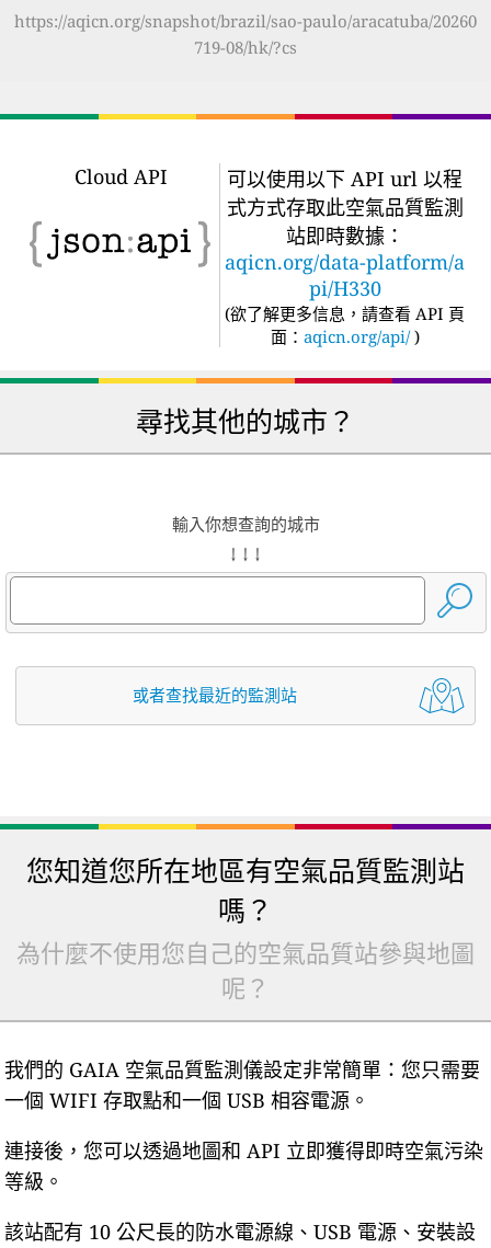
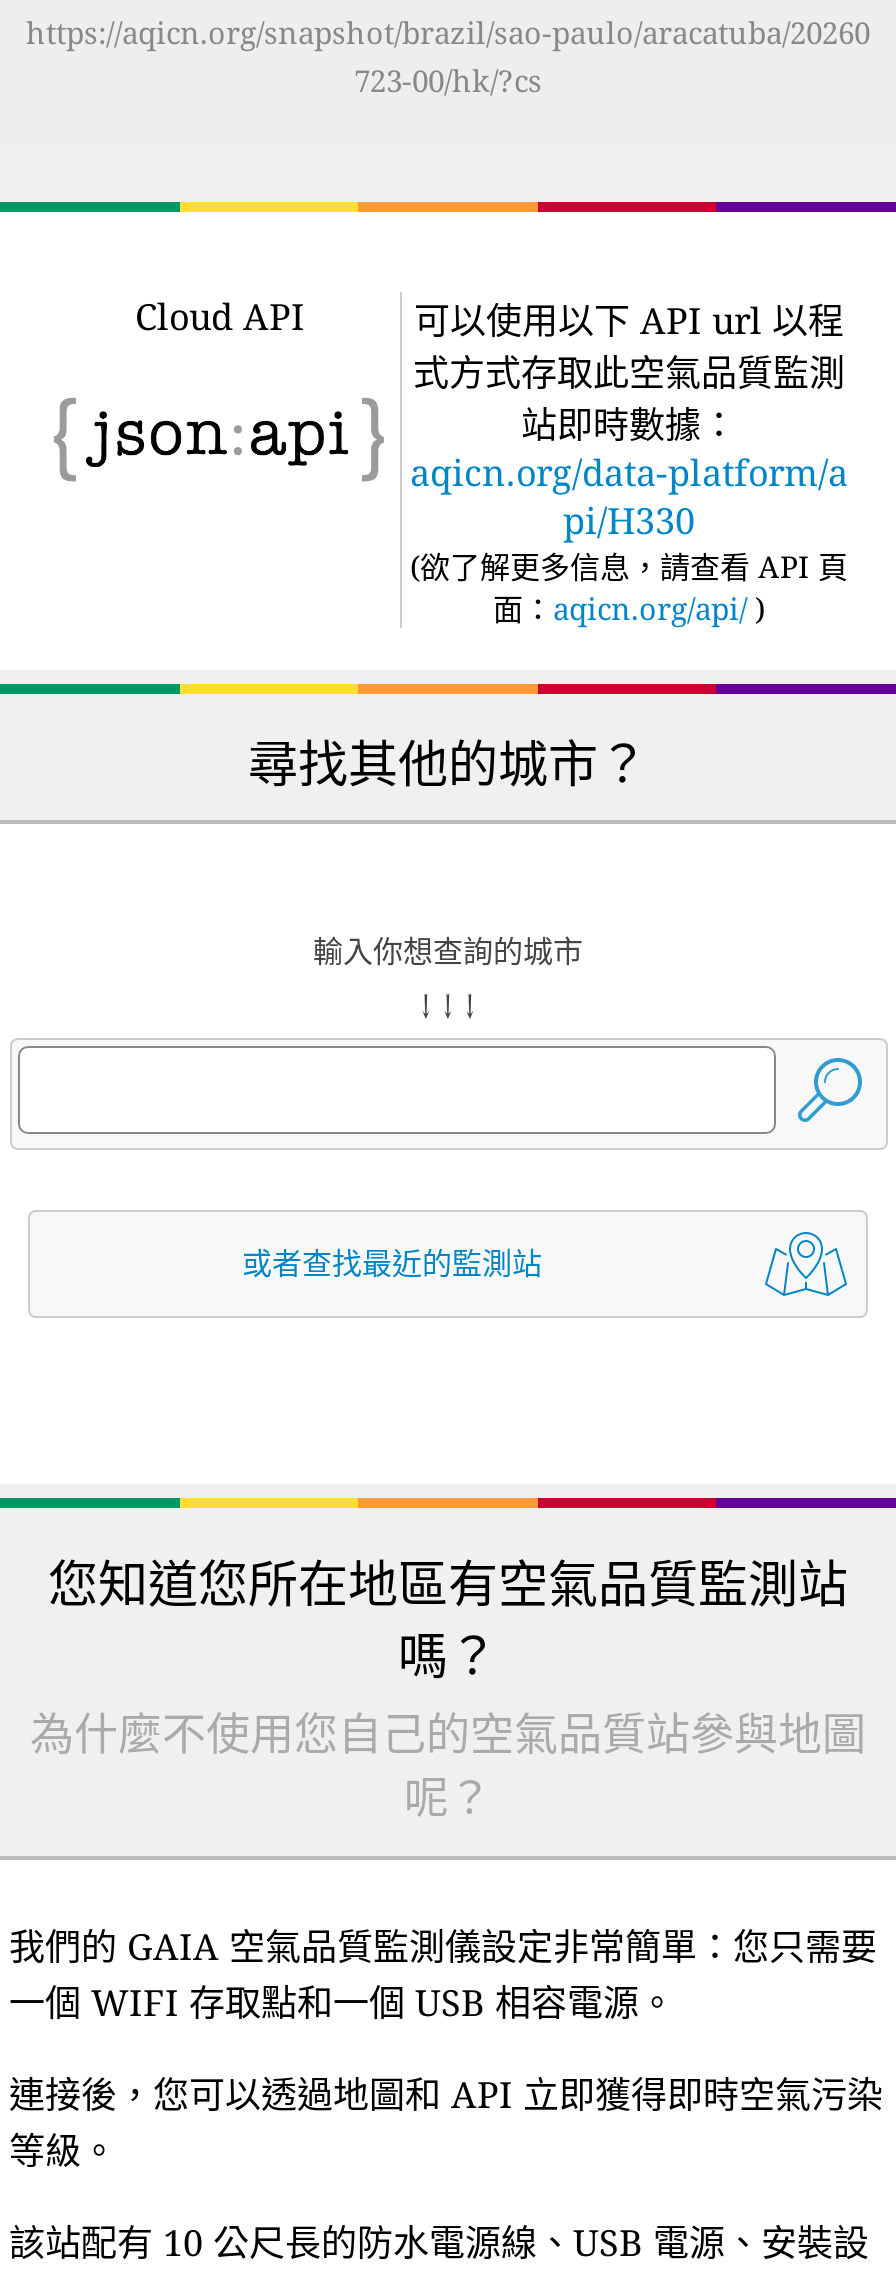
- 719-08/hk/?cs
+ 723-00/hk/?cs
